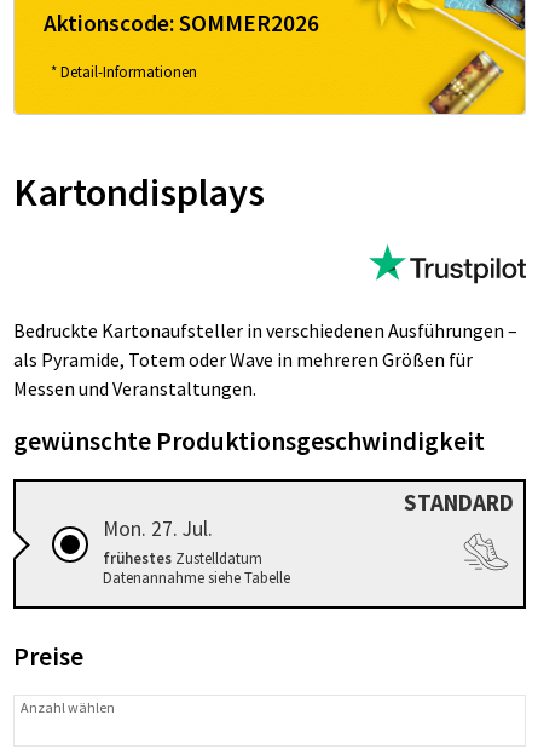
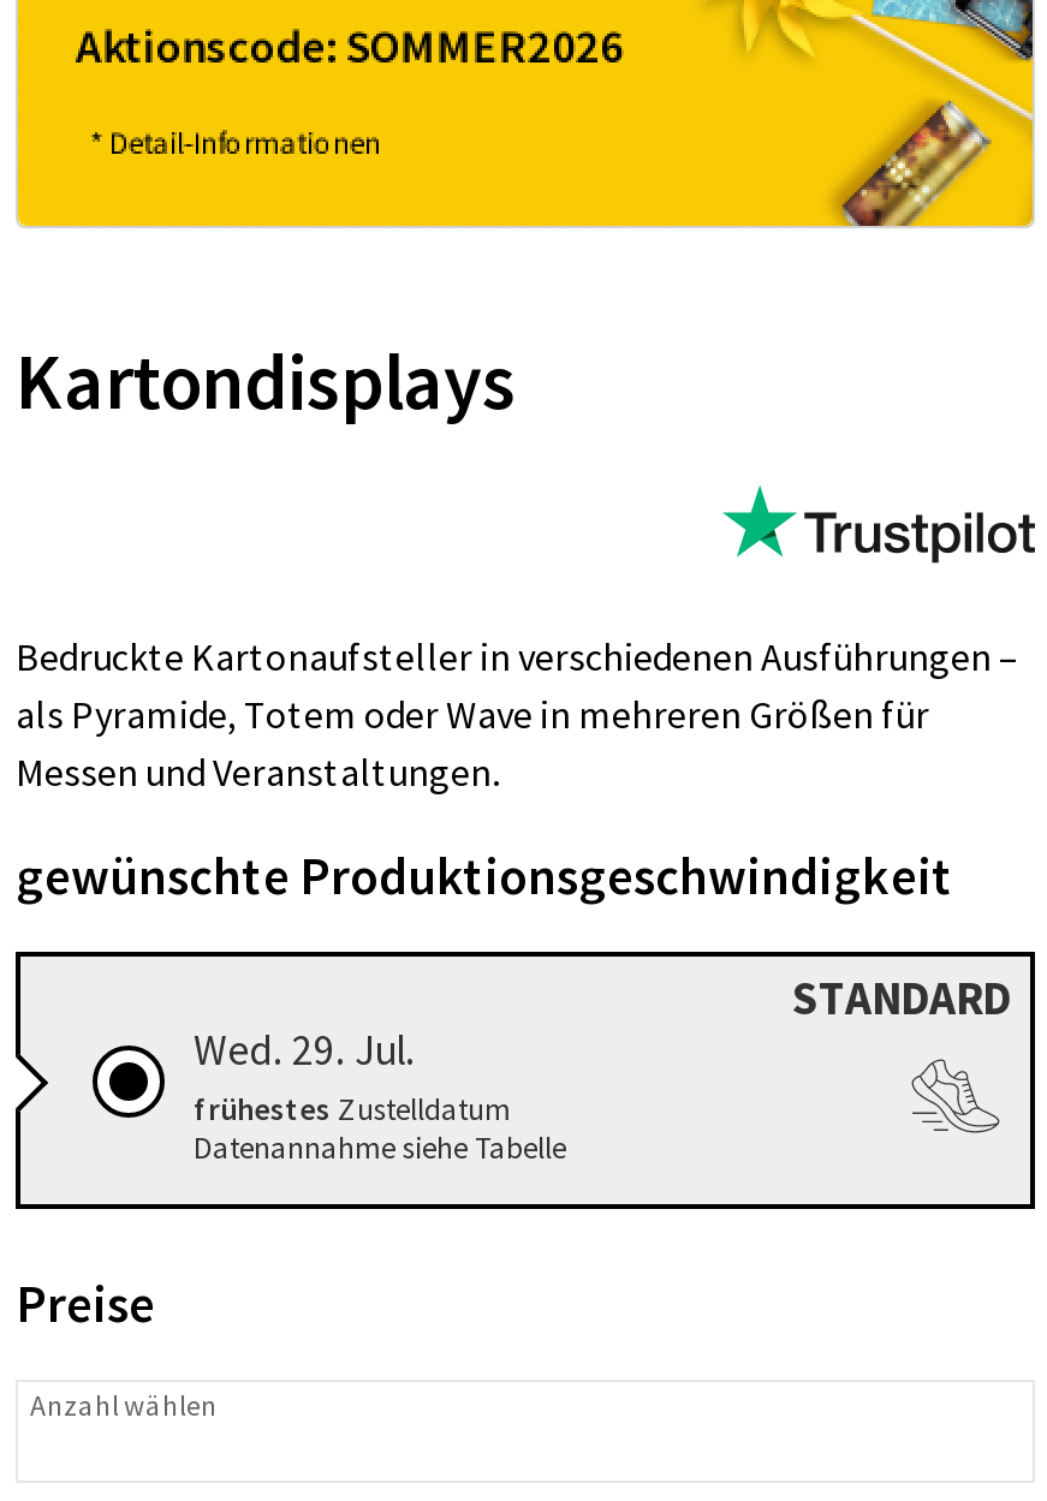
- Mon. 27. Jul.
+ Wed. 29. Jul.
